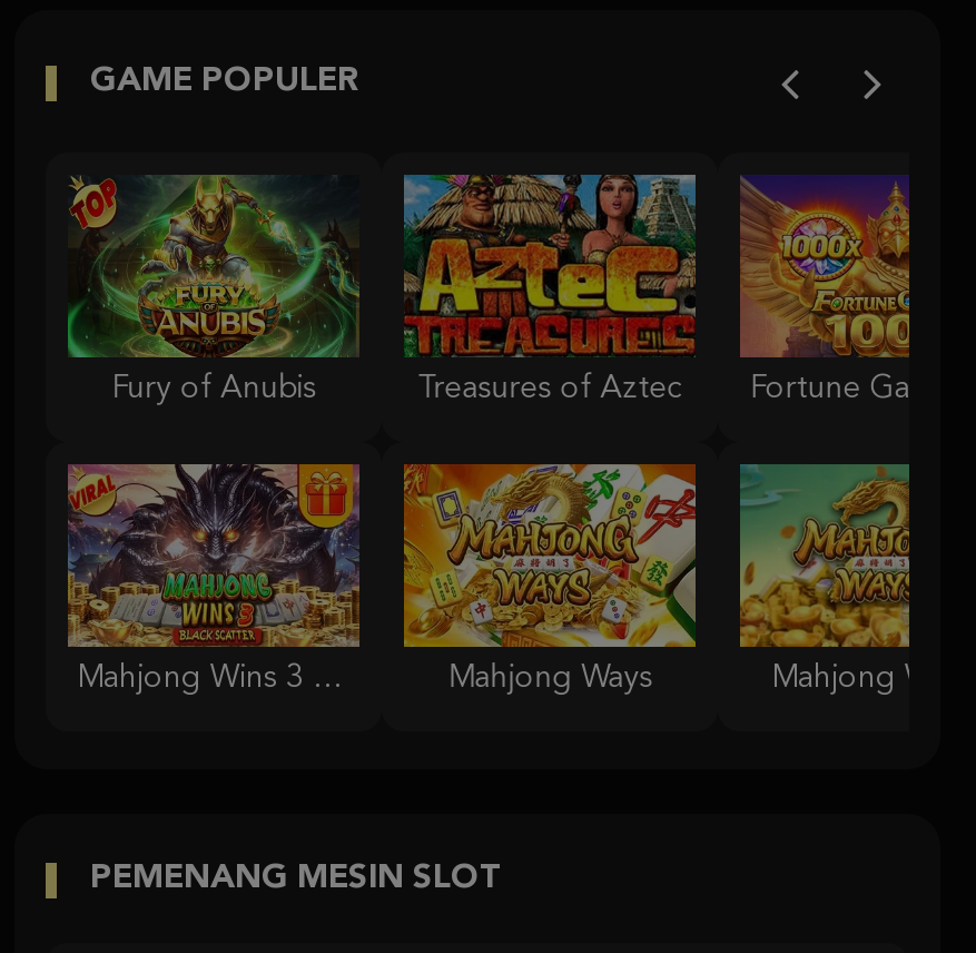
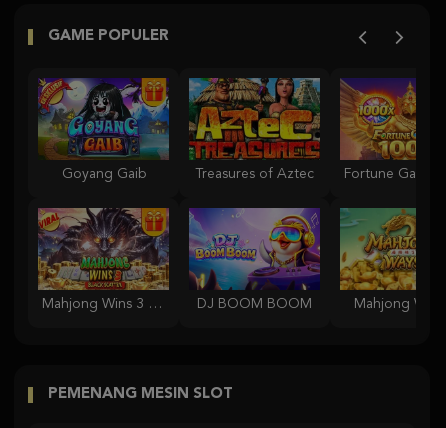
- [image]
- Fury of Anubis
+ [image]
+ Goyang Gaib

- [image]
- Mahjong Ways
+ [image]
+ DJ BOOM BOOM
